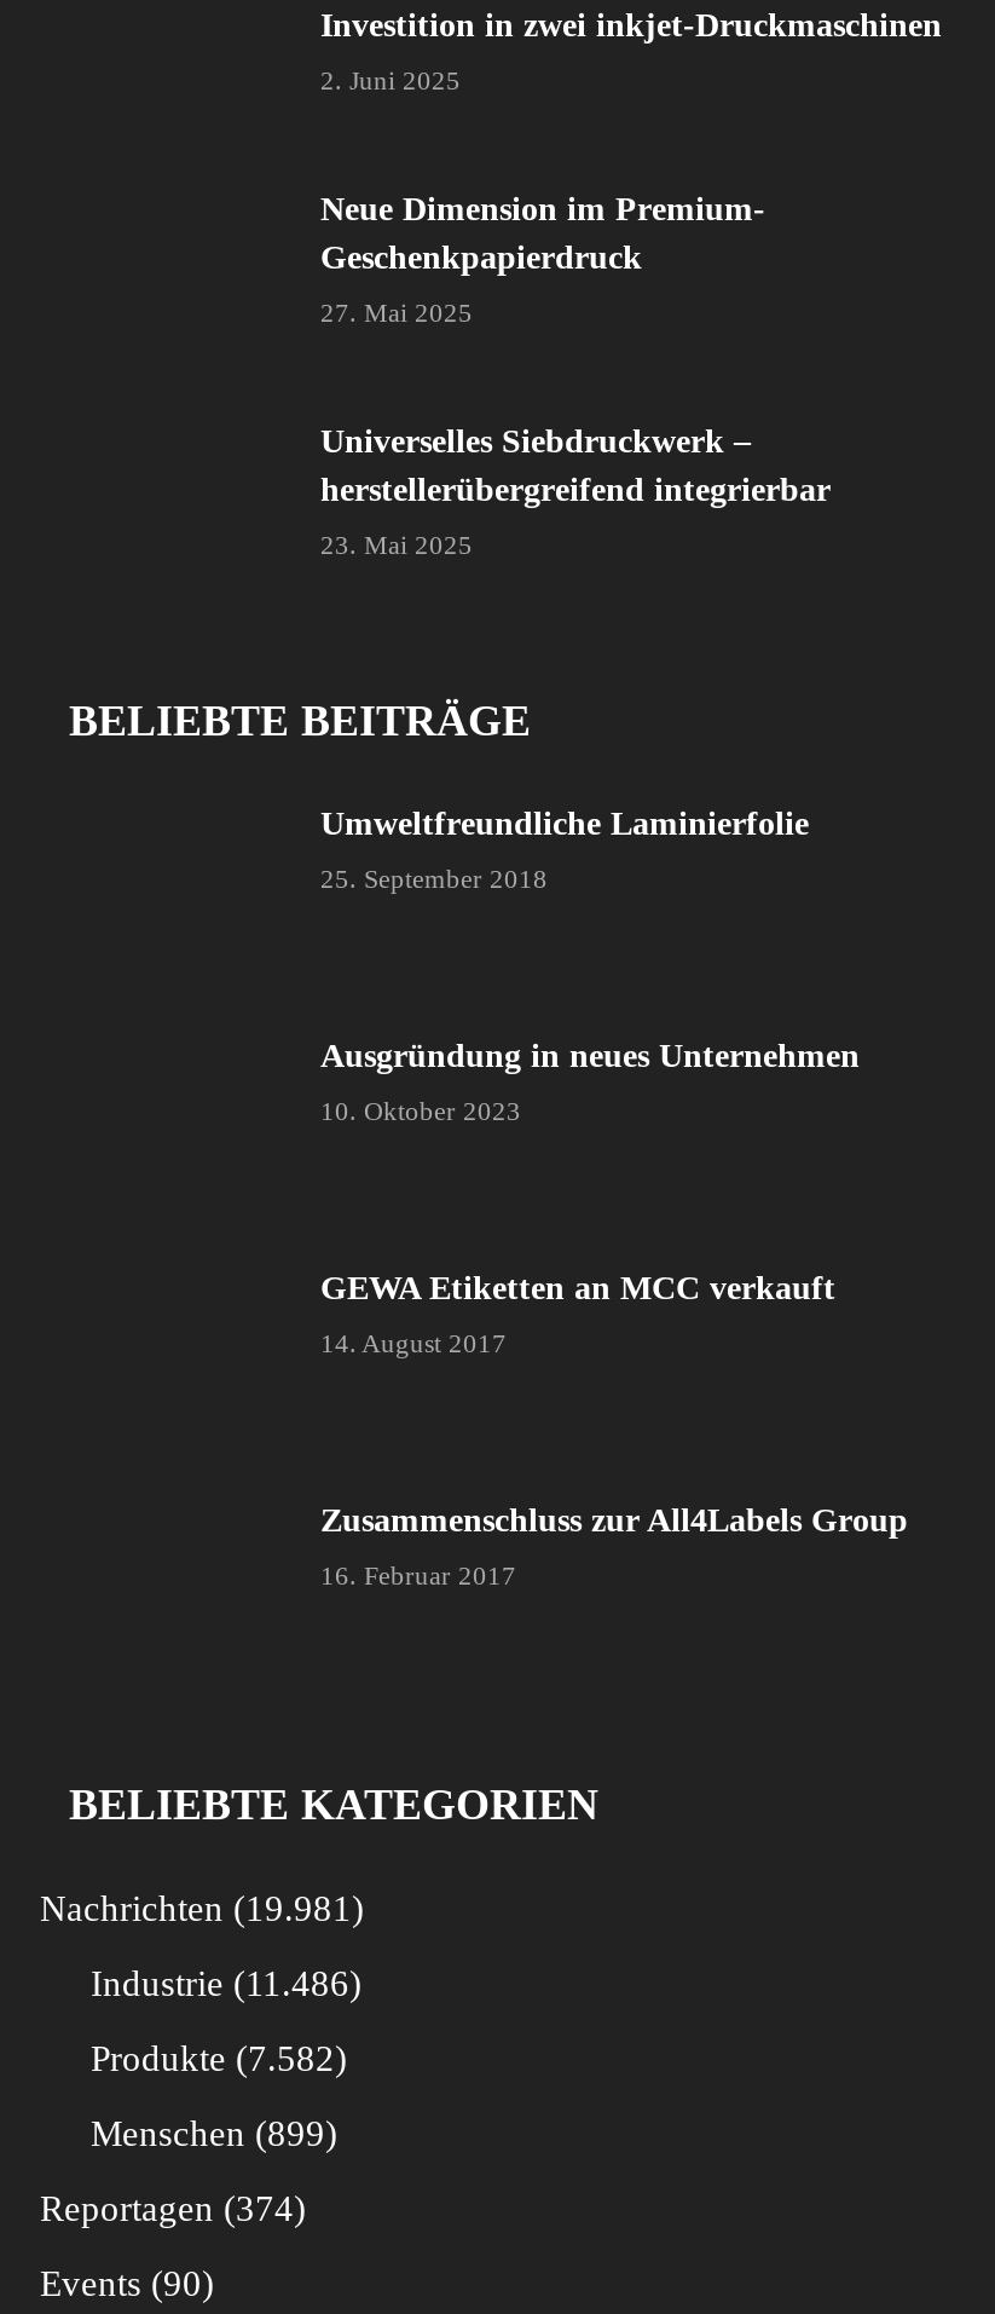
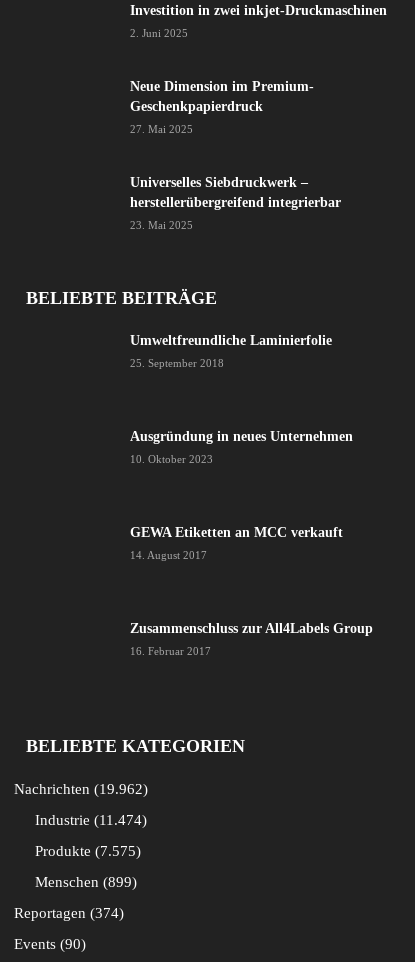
- Nachrichten 19.981
+ Nachrichten 19.962

- Industrie 11.486
+ Industrie 11.474

- Produkte 7.582
+ Produkte 7.575
